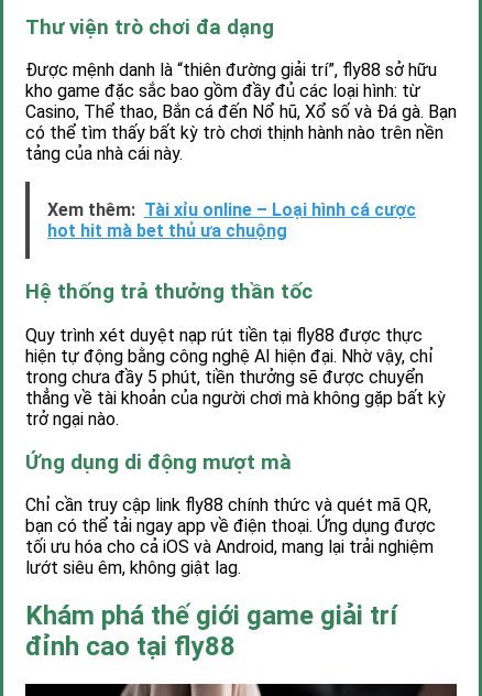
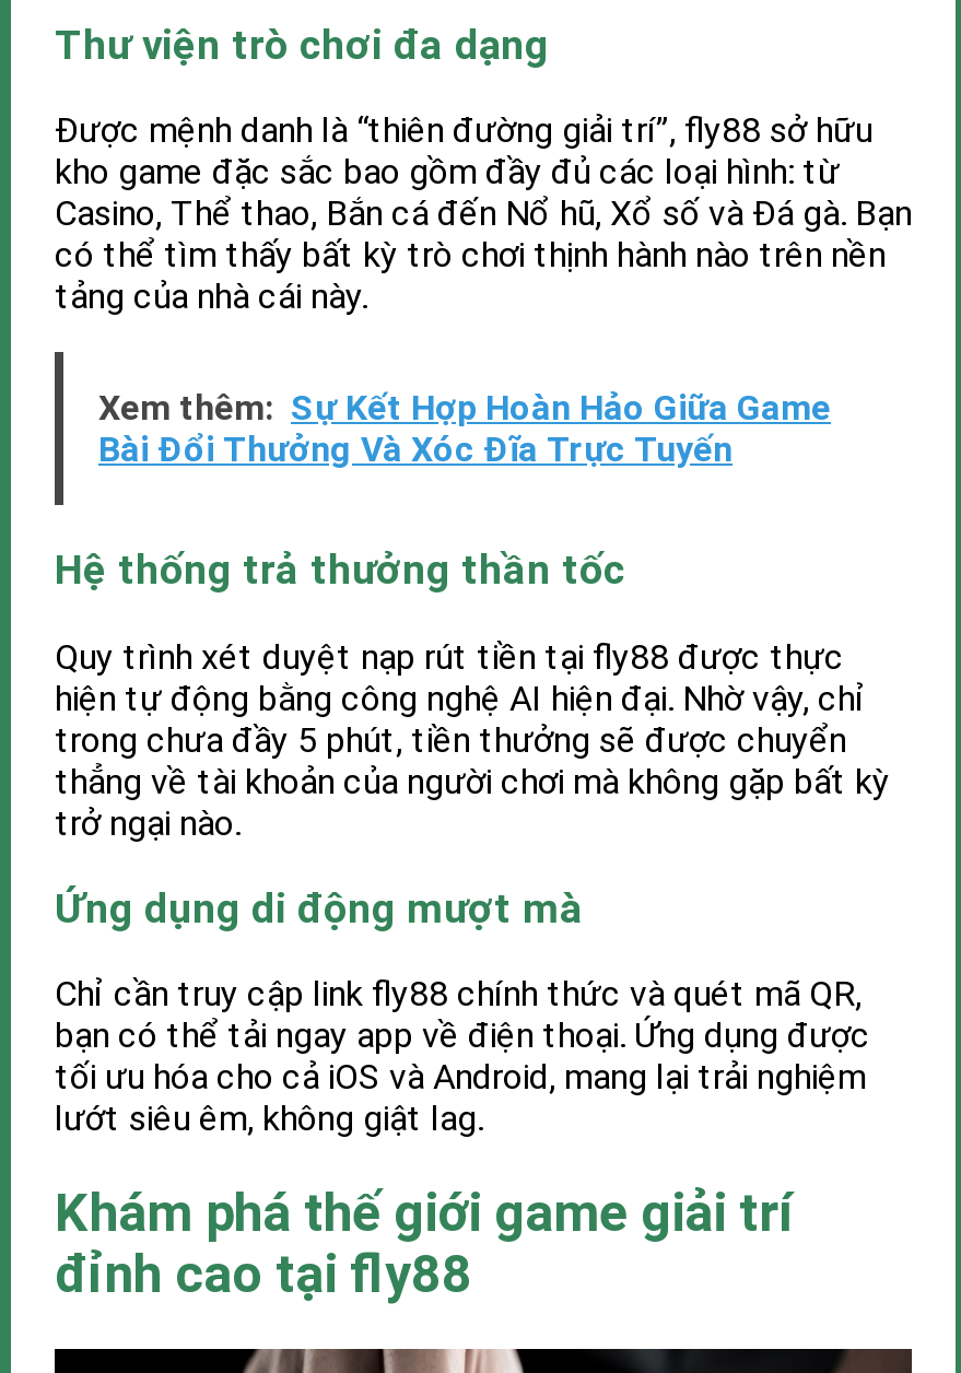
- Xem thêm: Tài xỉu online – Loại hình cá cược
- hot hit mà bet thủ ưa chuộng
+ Xem thêm: Sự Kết Hợp Hoàn Hảo Giữa Game
+ Bài Đổi Thưởng Và Xóc Đĩa Trực Tuyến
